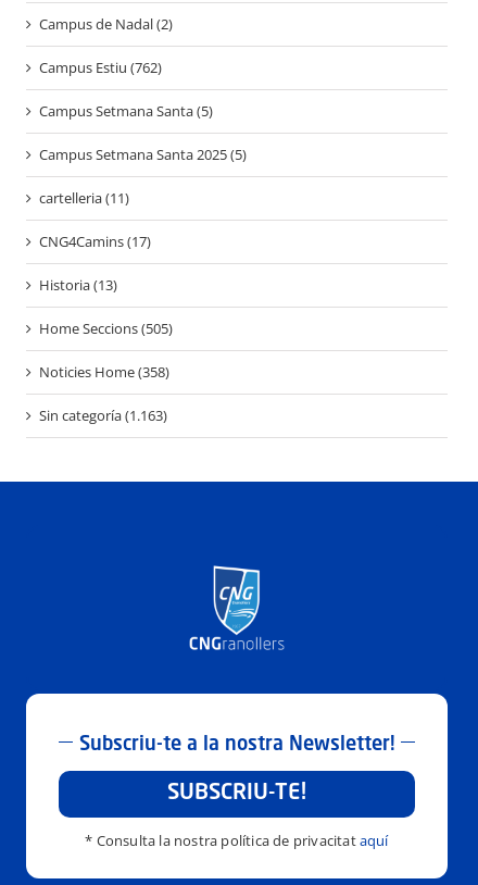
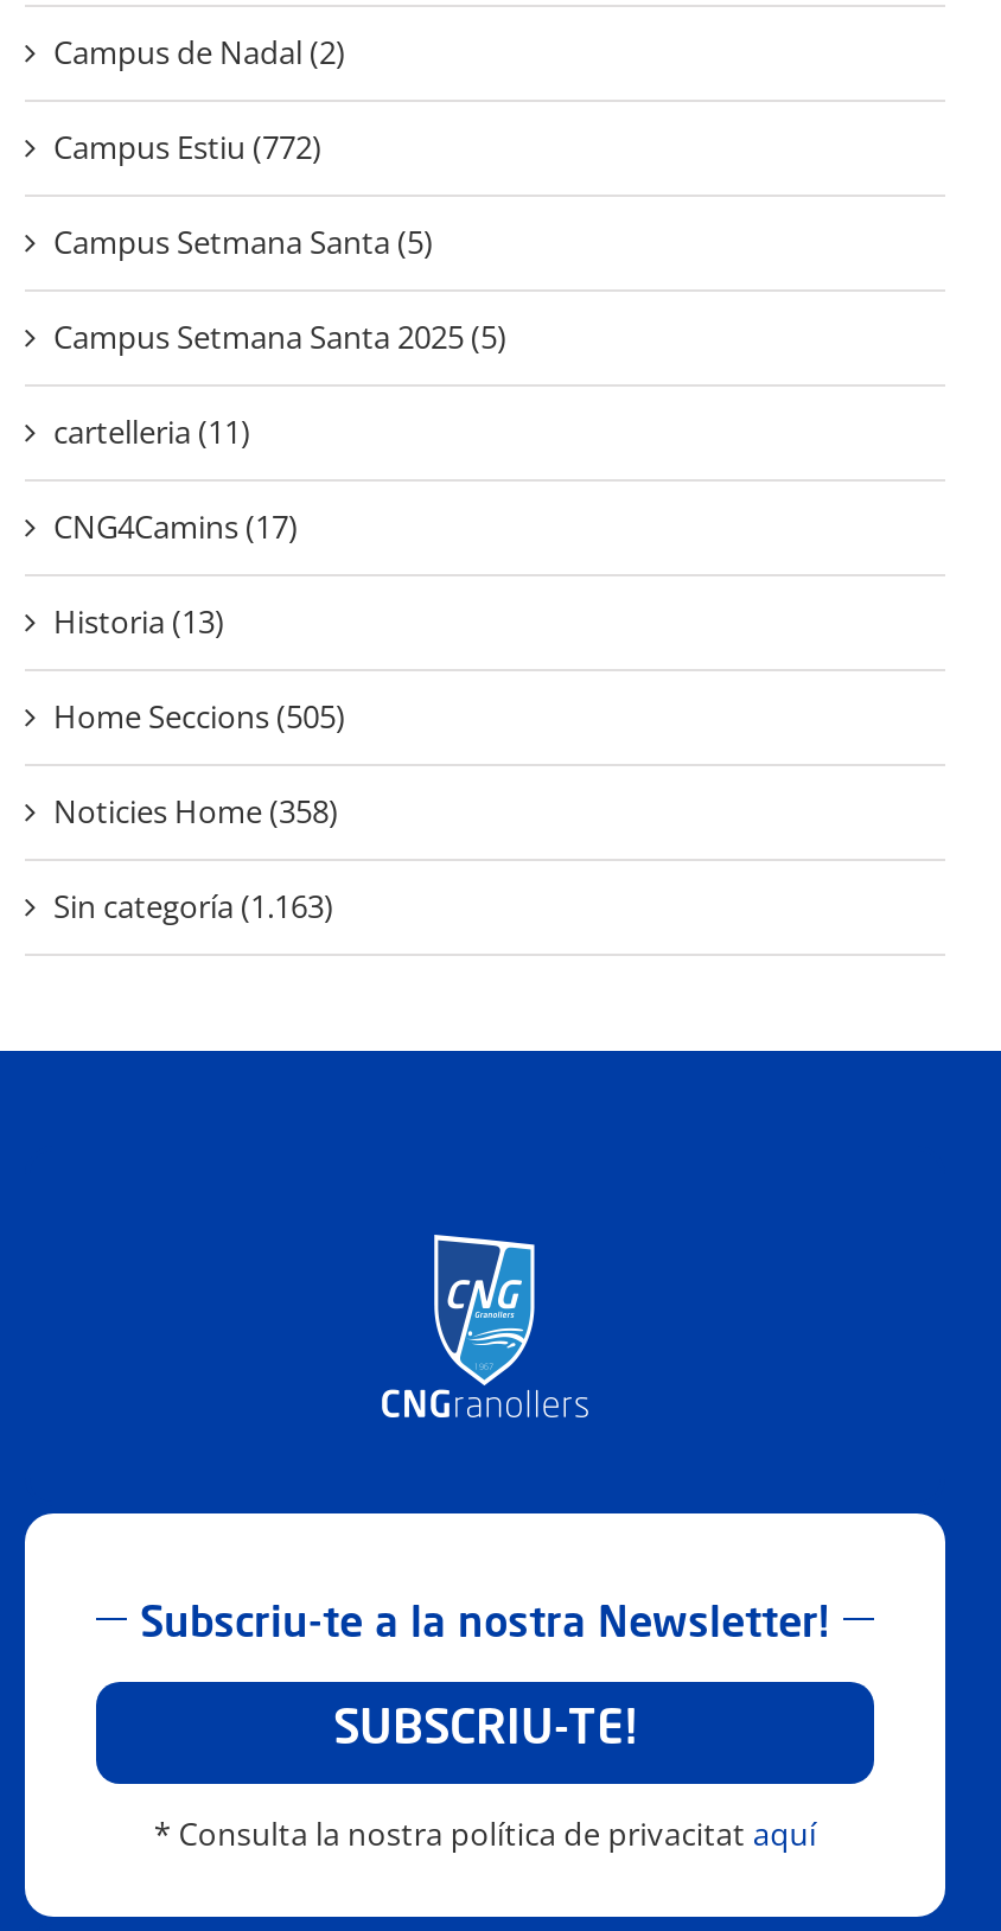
- Campus Estiu (762)
+ Campus Estiu (772)
